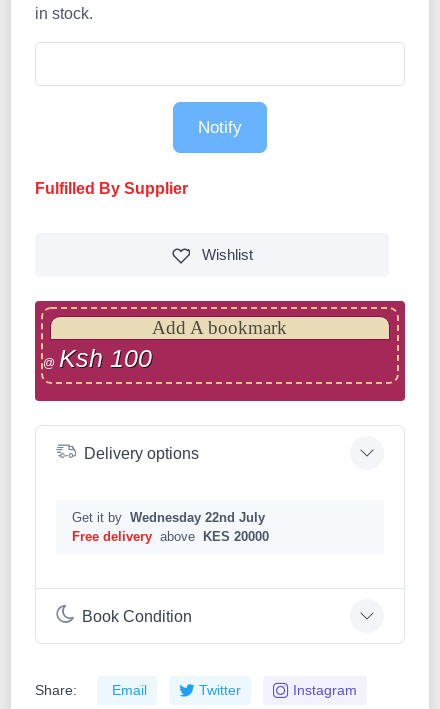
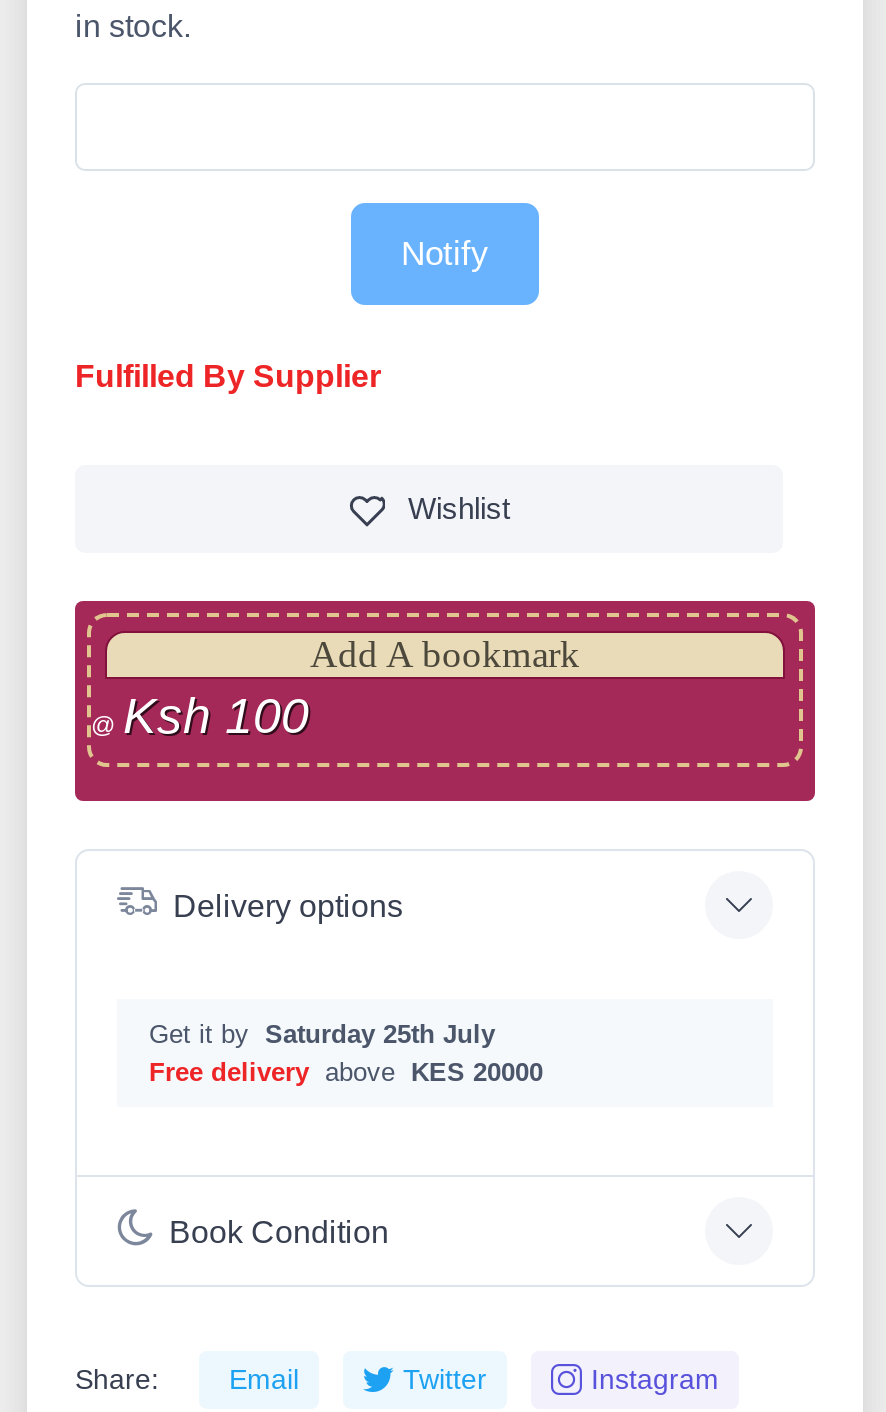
- Get it by Wednesday 22nd July
+ Get it by Saturday 25th July
